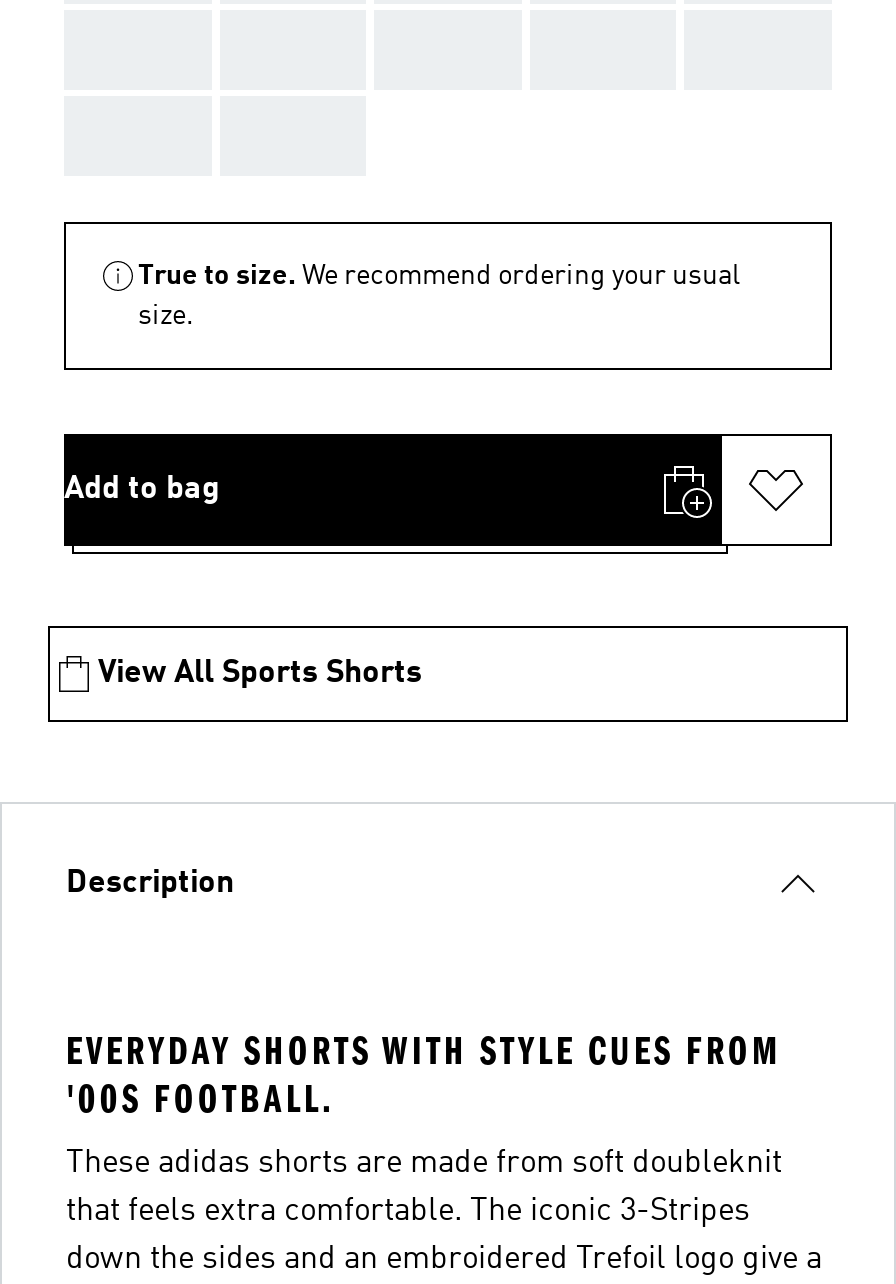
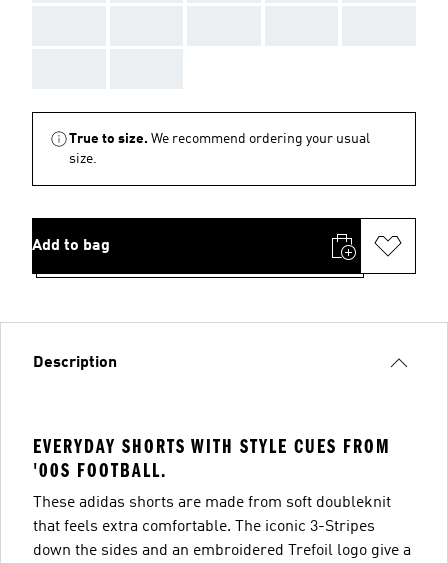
- View All Sports Shorts
